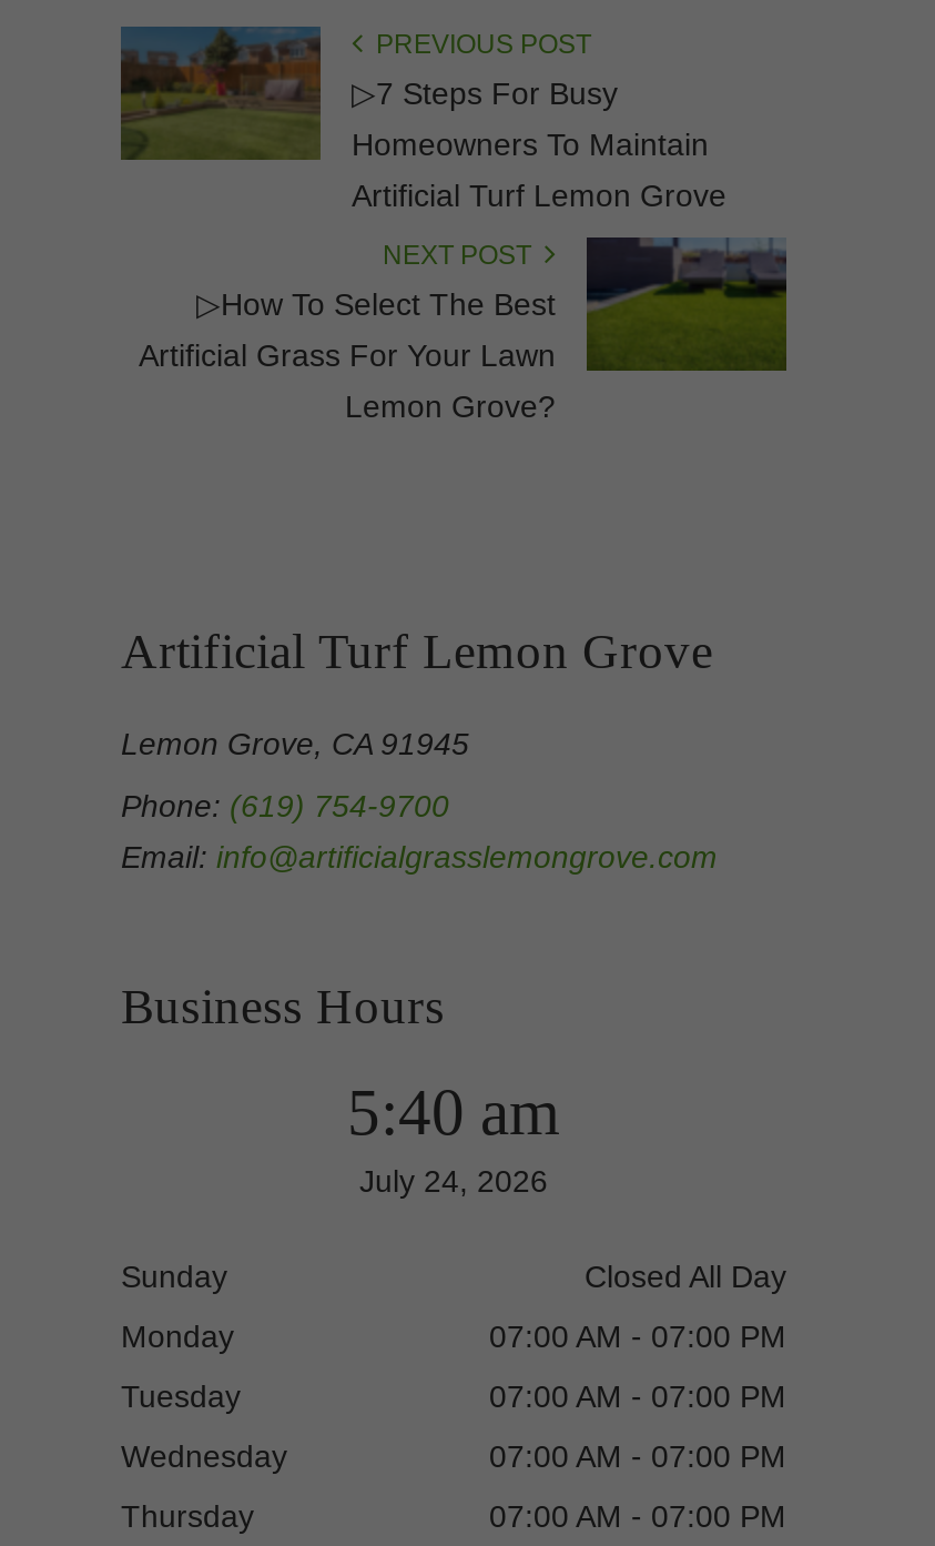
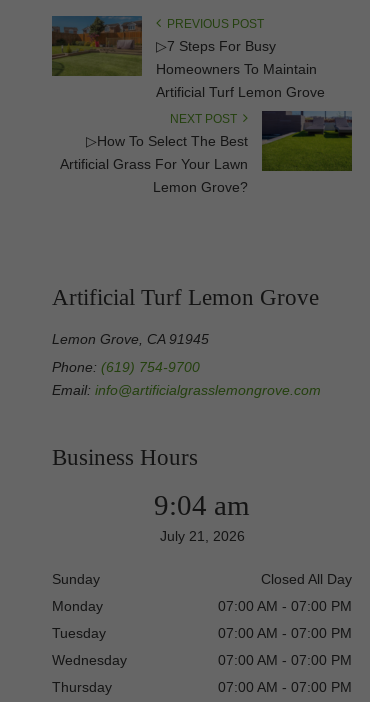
- 5:40 am
+ 9:04 am

- July 24, 2026
+ July 21, 2026
